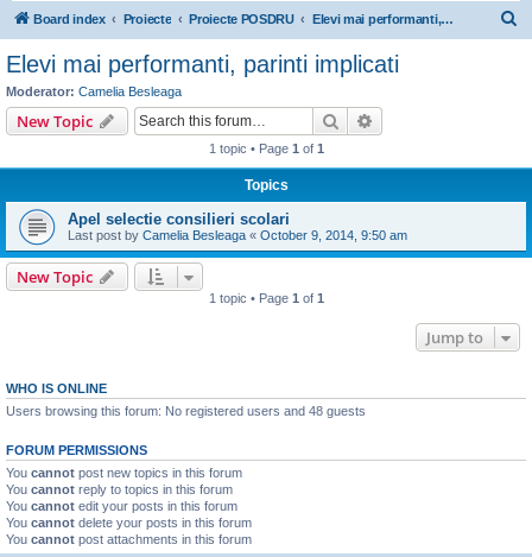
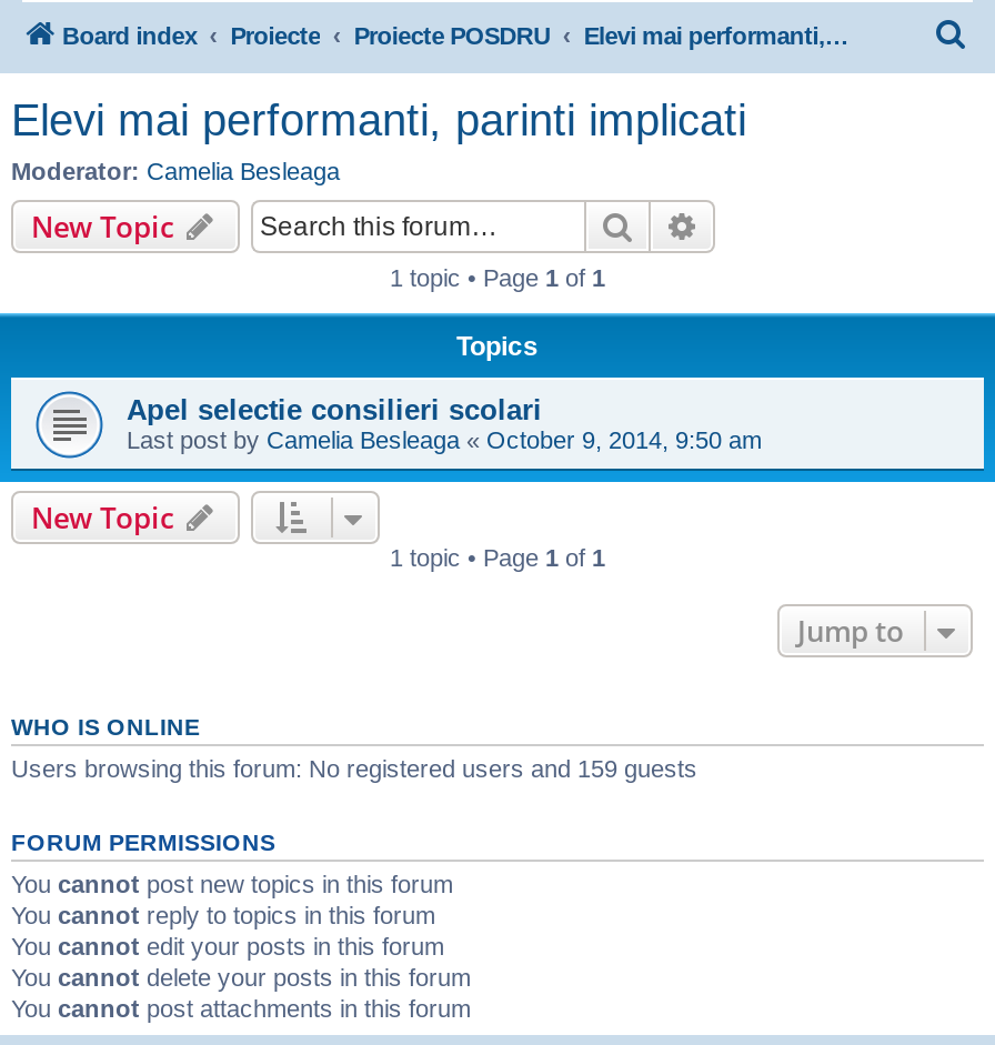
- Users browsing this forum: No registered users and 48 guests
+ Users browsing this forum: No registered users and 159 guests
